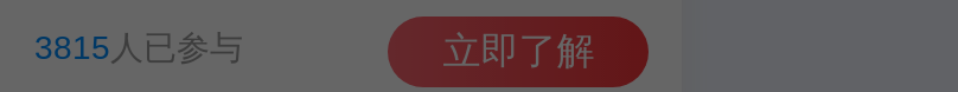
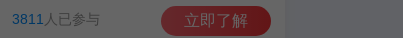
- 3815人已参与
+ 3811人已参与
